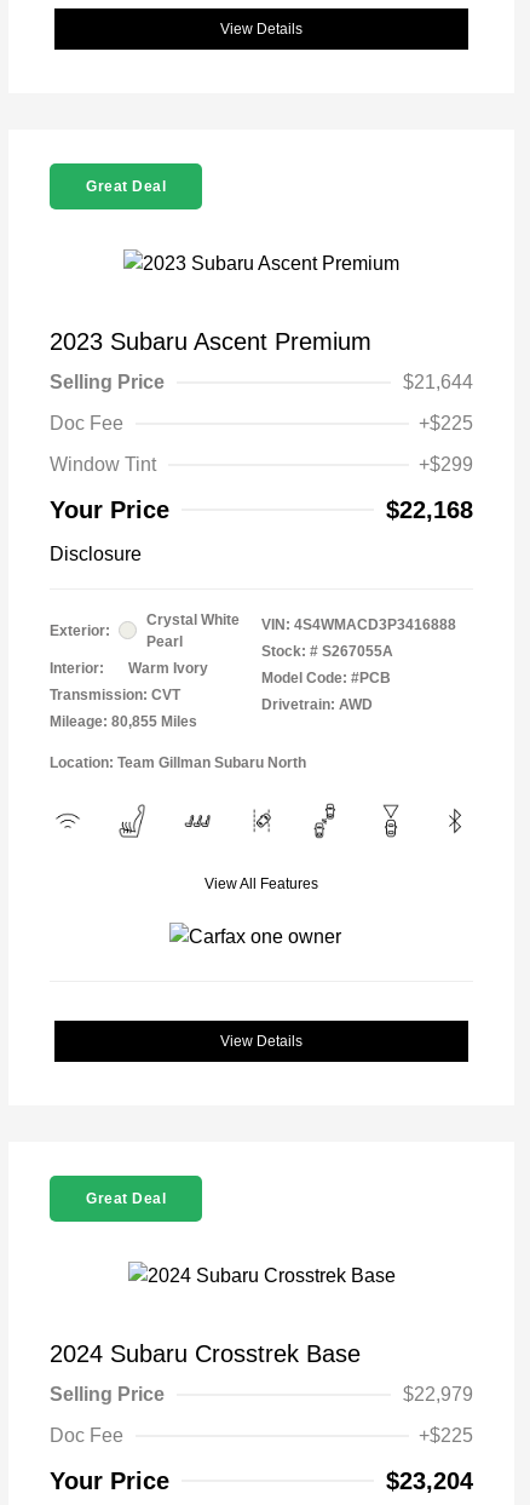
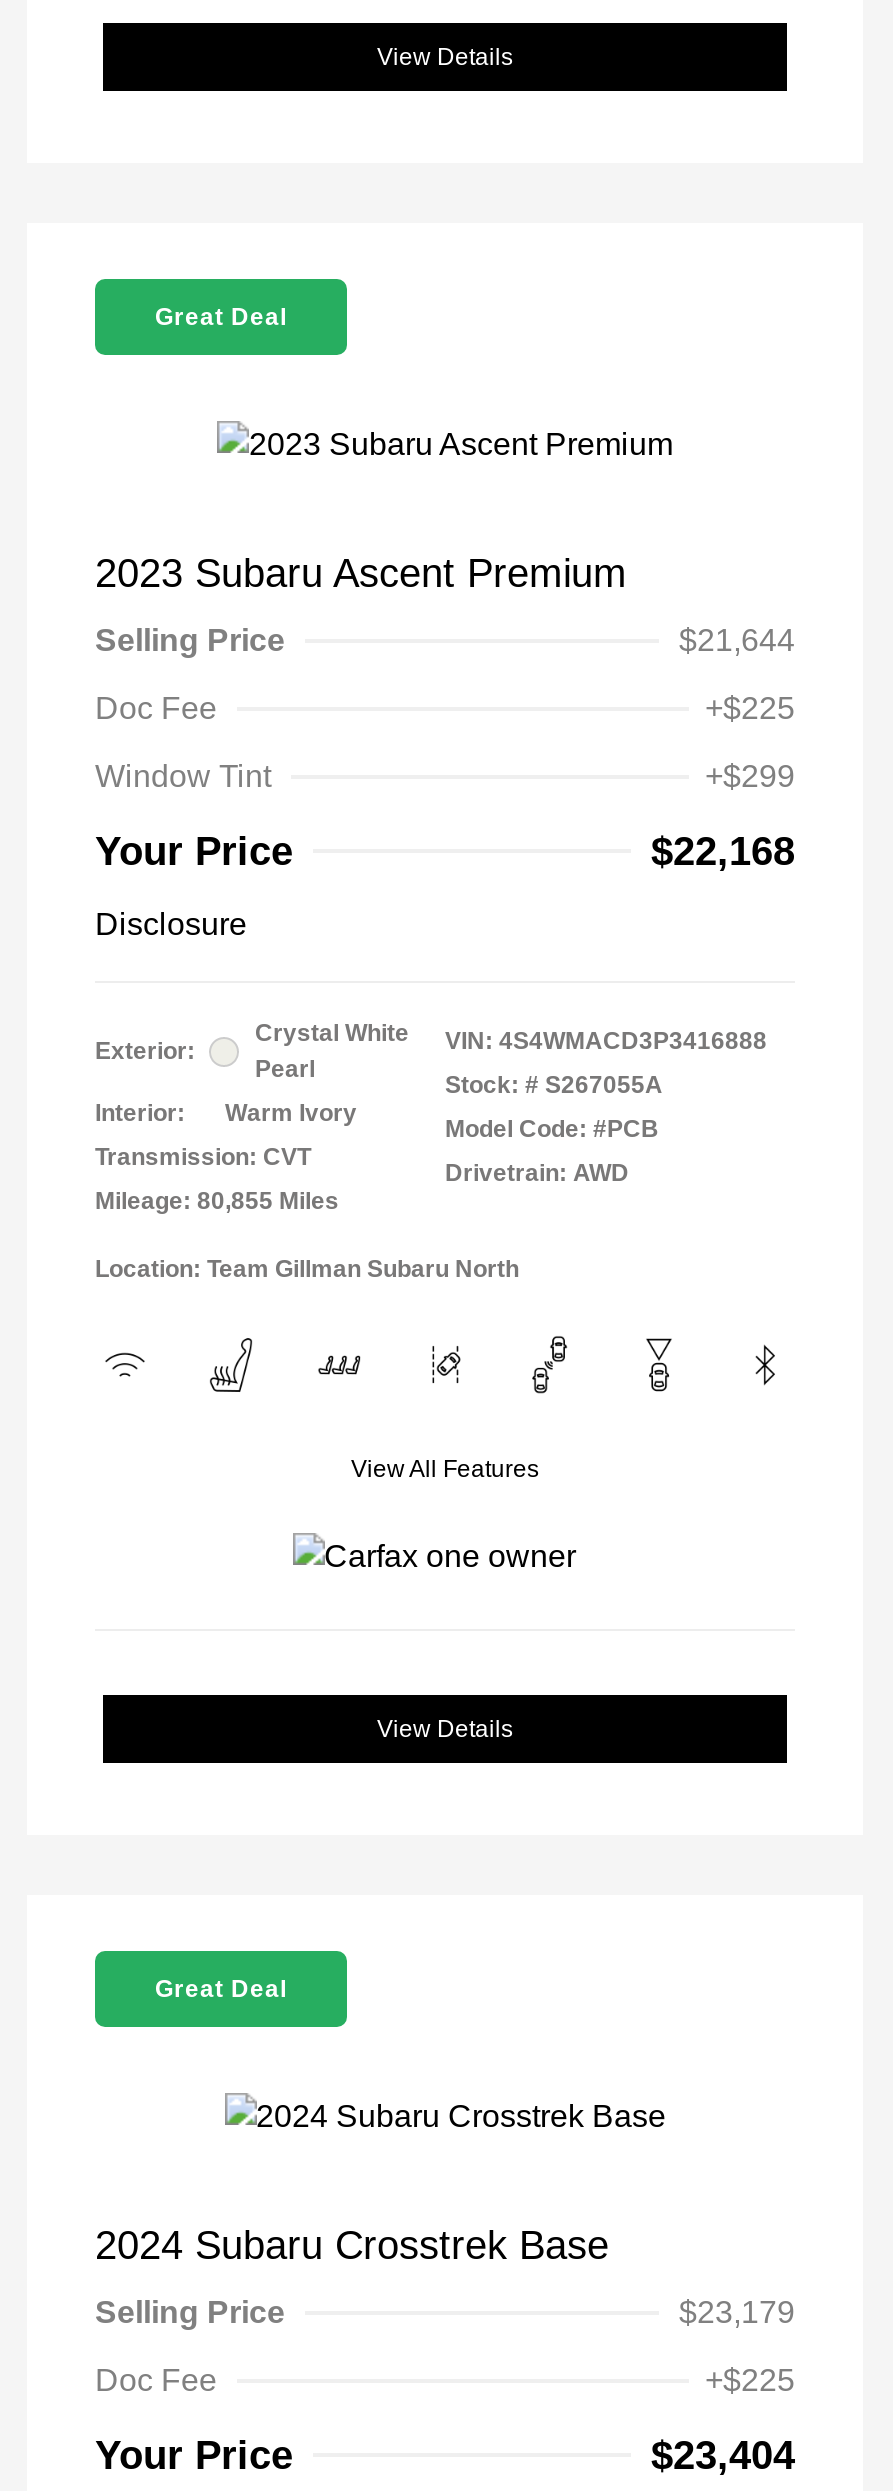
- $22,979
+ $23,179

- $23,204
+ $23,404
